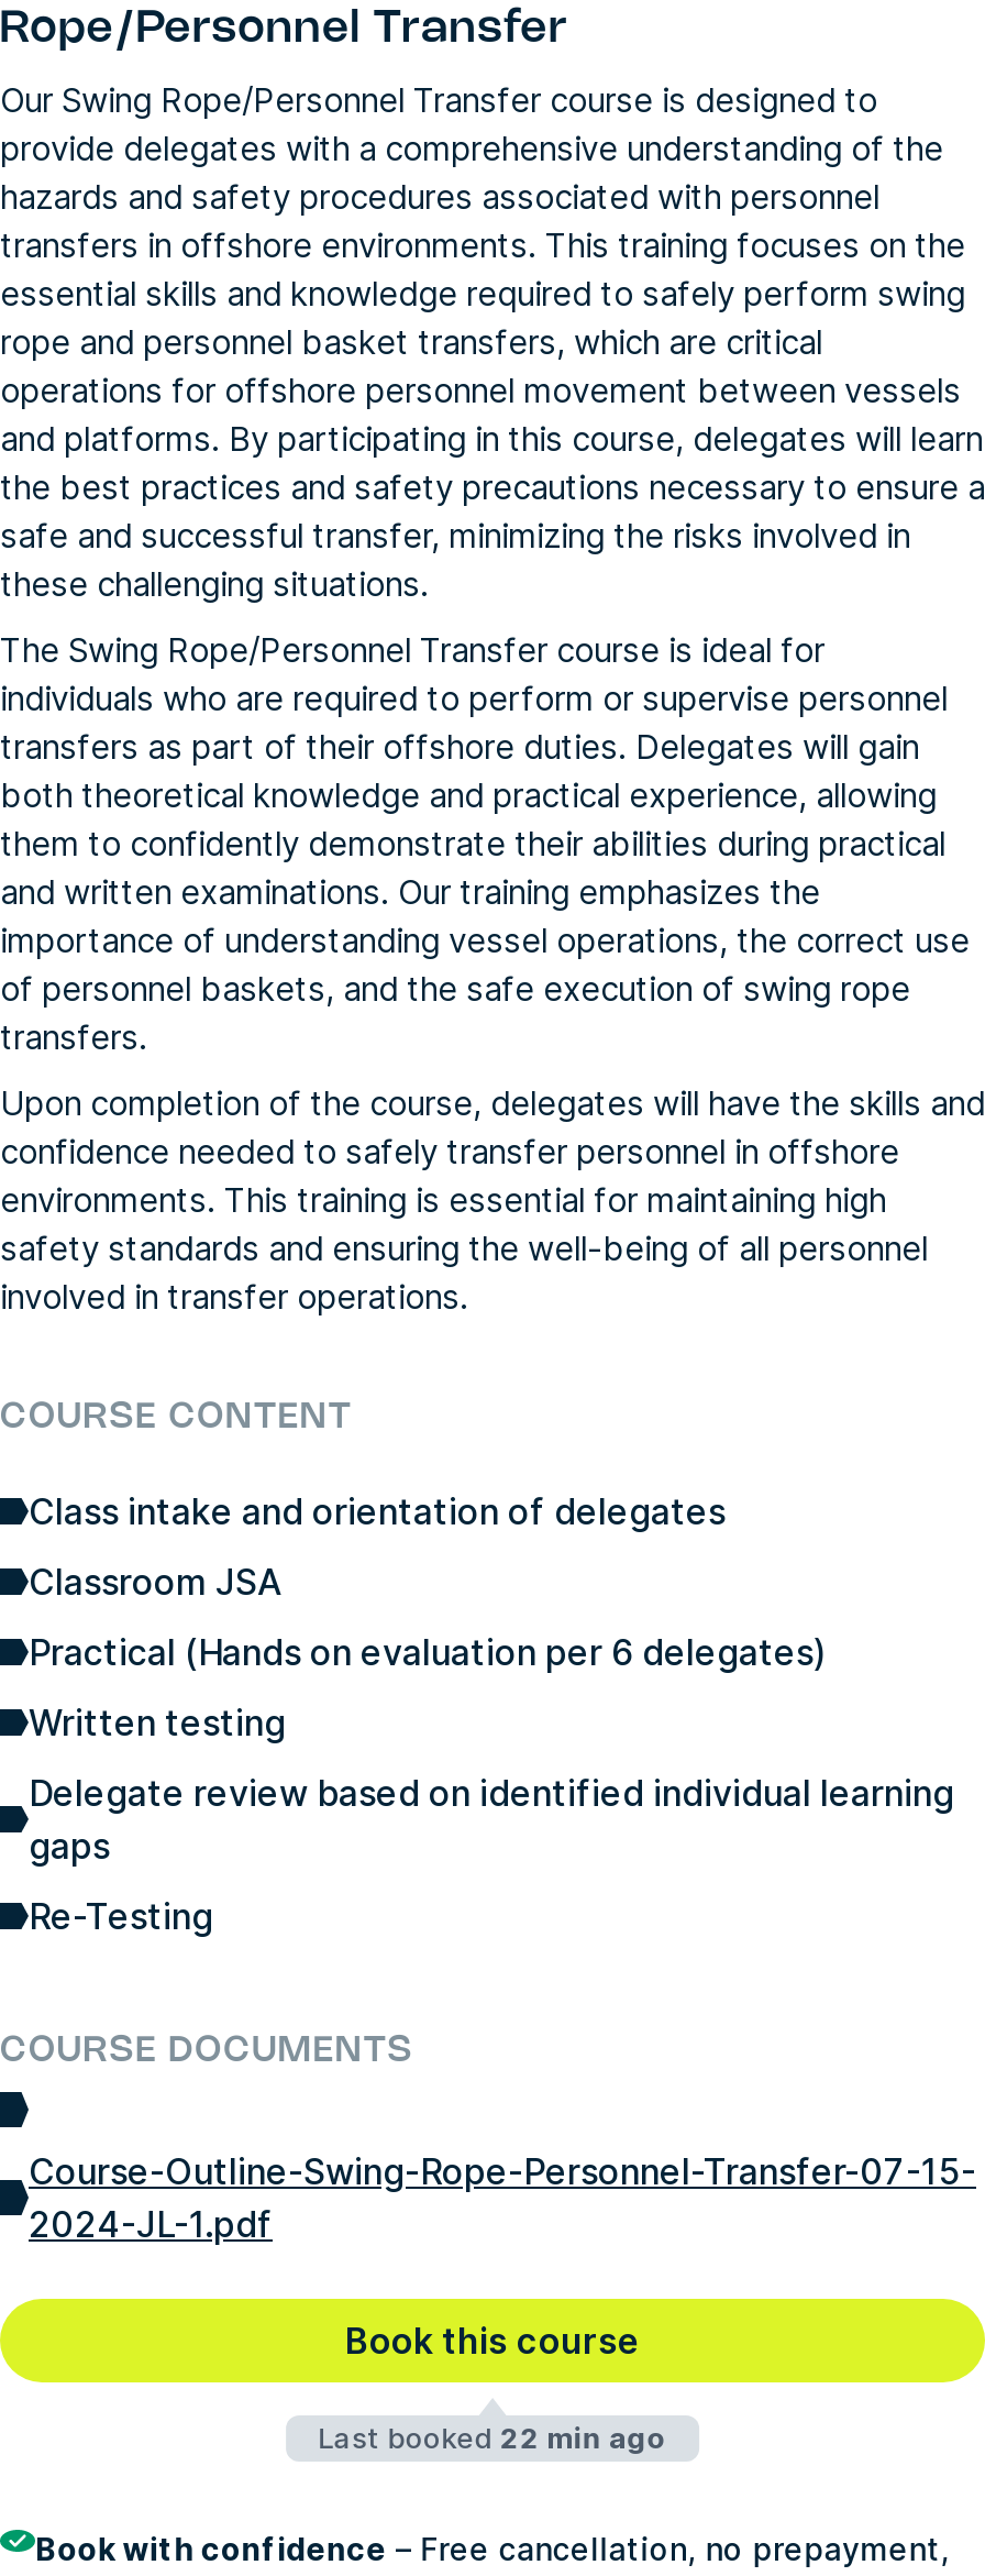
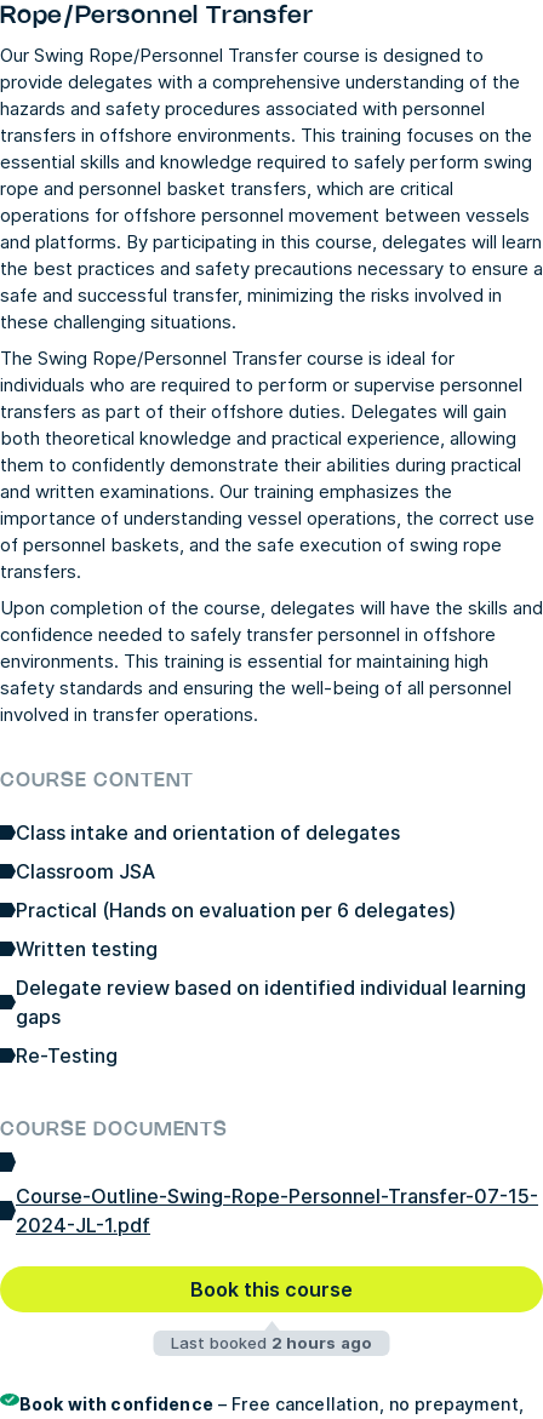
- Last booked 22 min ago
+ Last booked 2 hours ago
